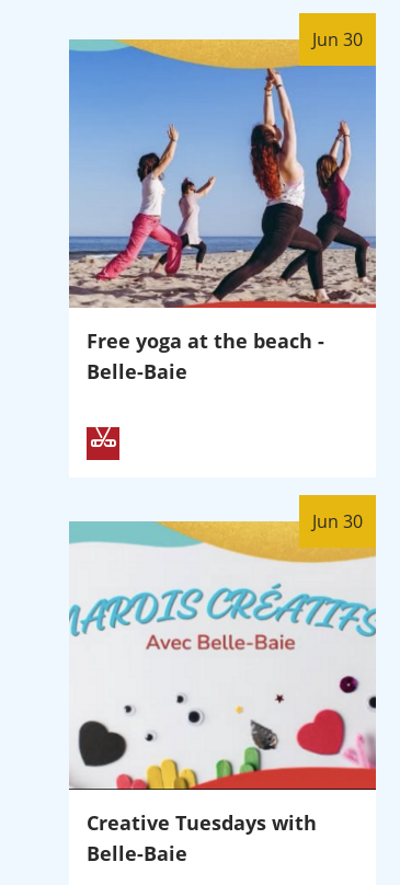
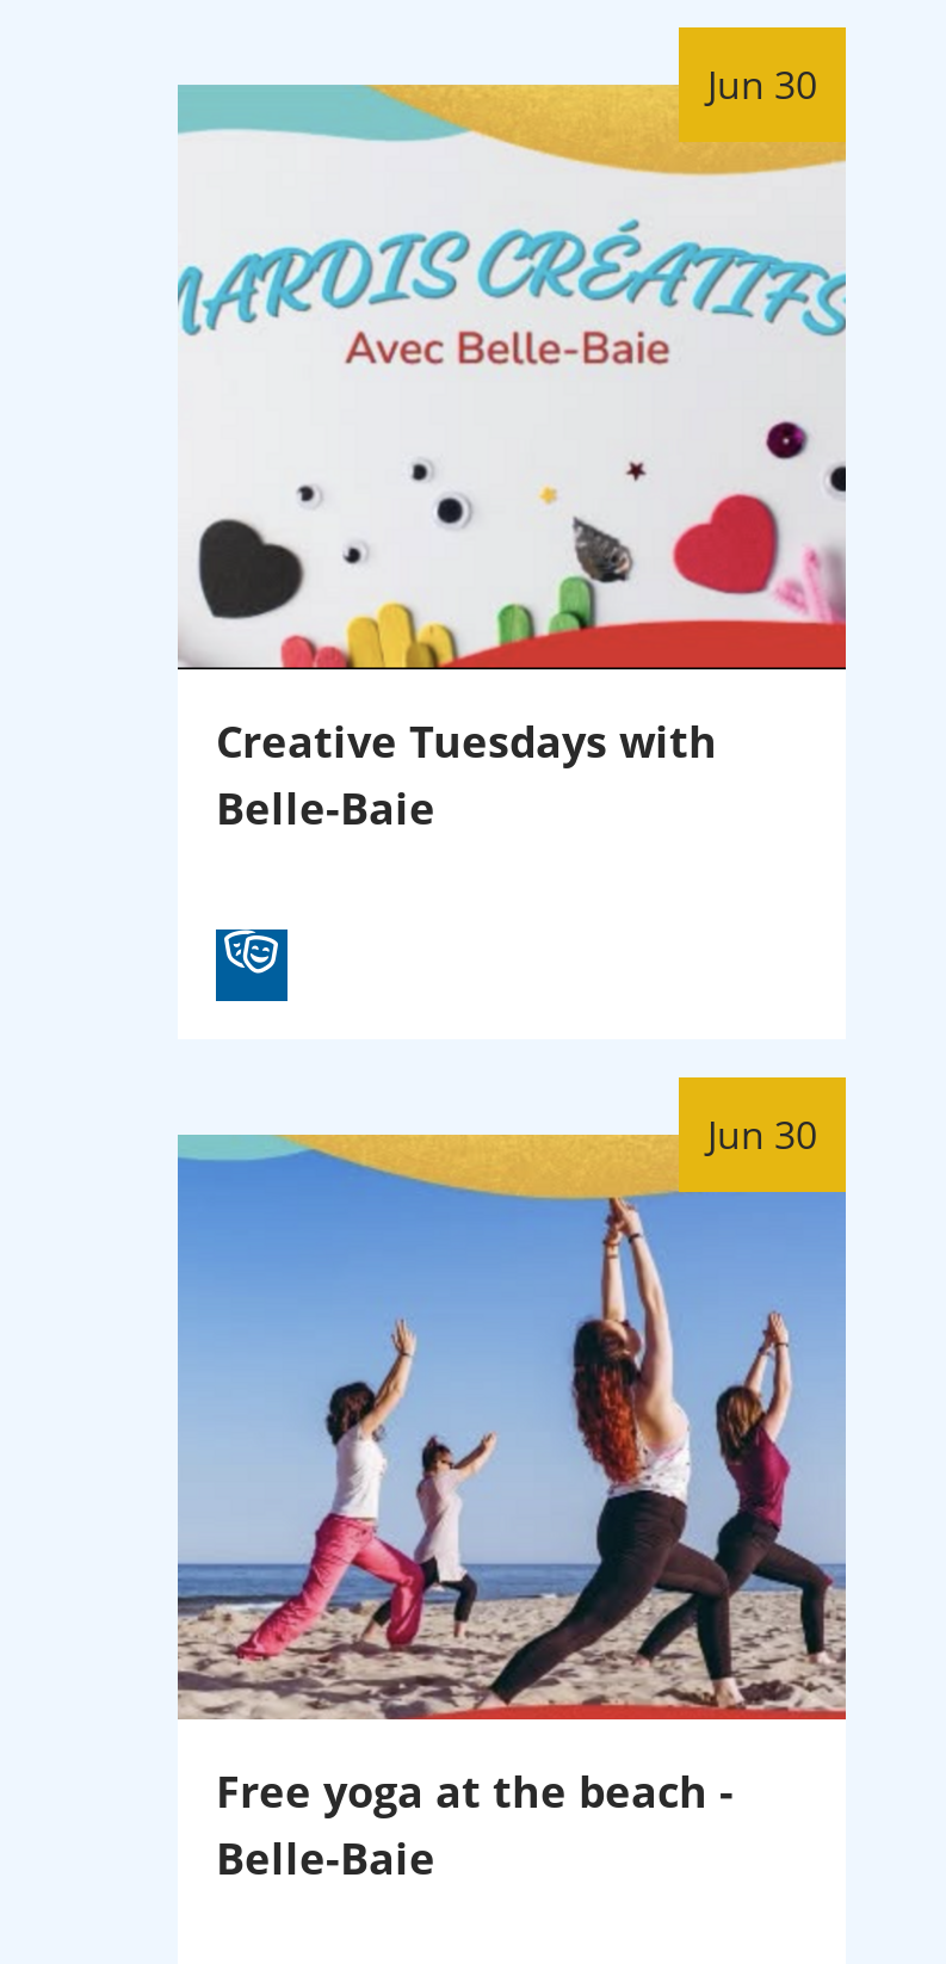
moved down: [image] | Free yoga at the beach -

- [image]
+ [image]

moved up: [image] | Creative Tuesdays with
